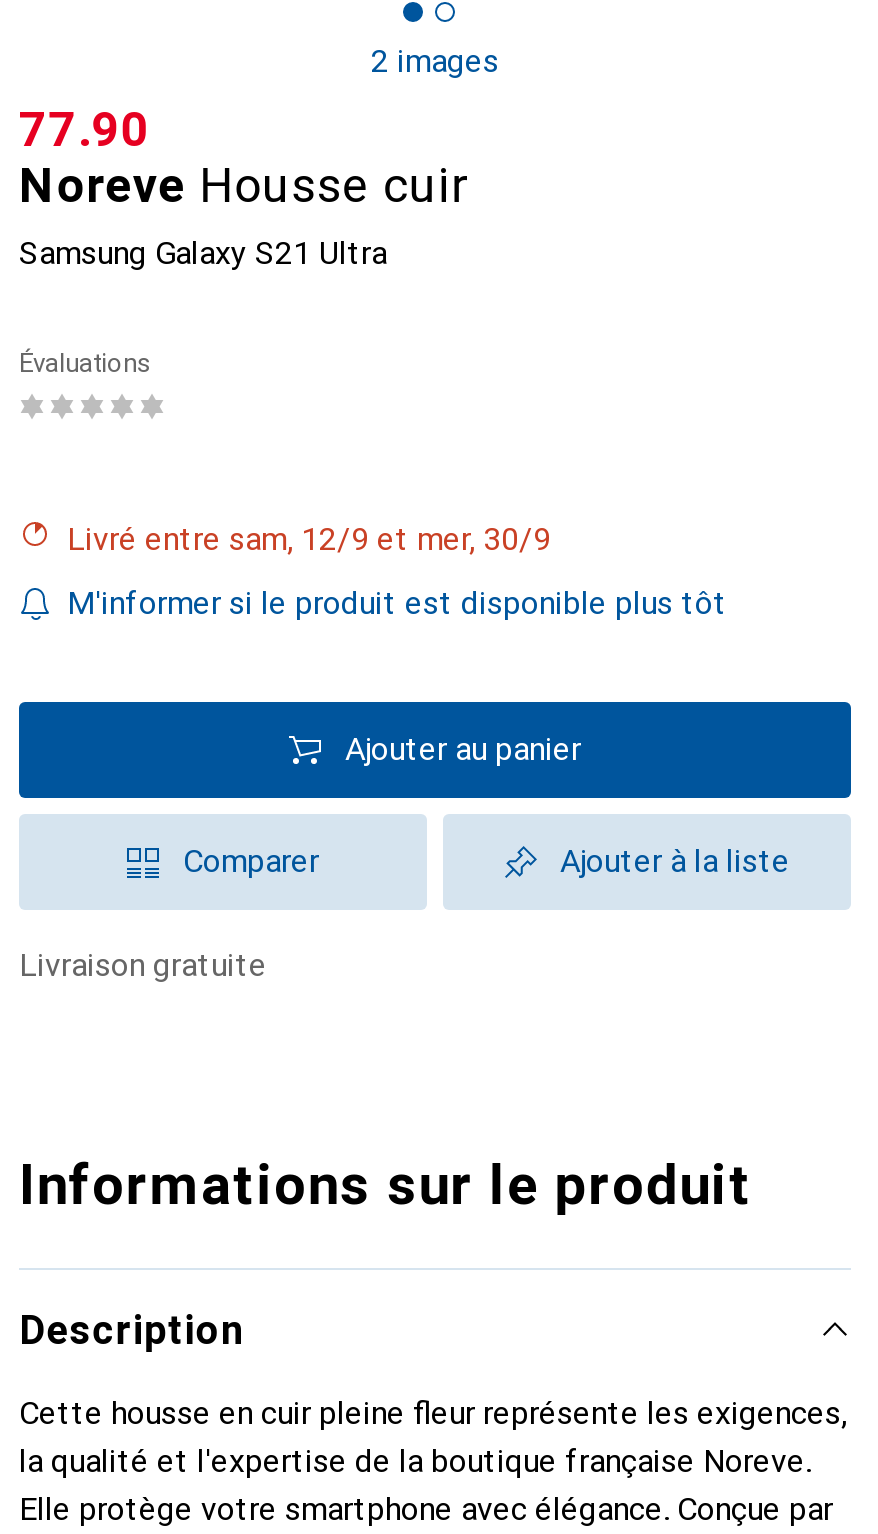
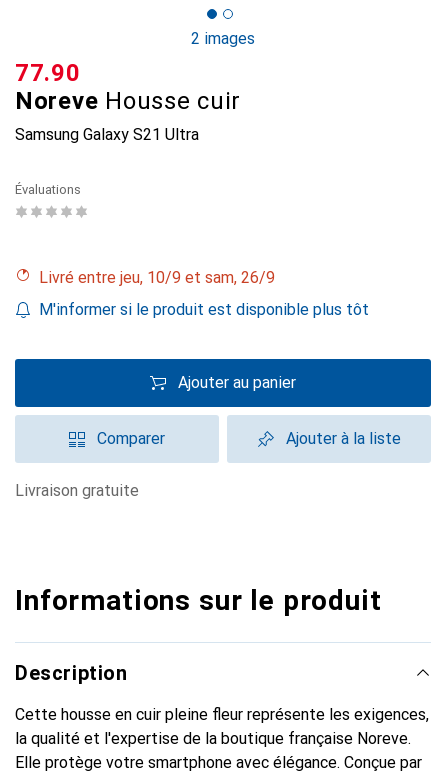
- Livré entre sam, 12/9 et mer, 30/9
+ Livré entre jeu, 10/9 et sam, 26/9
